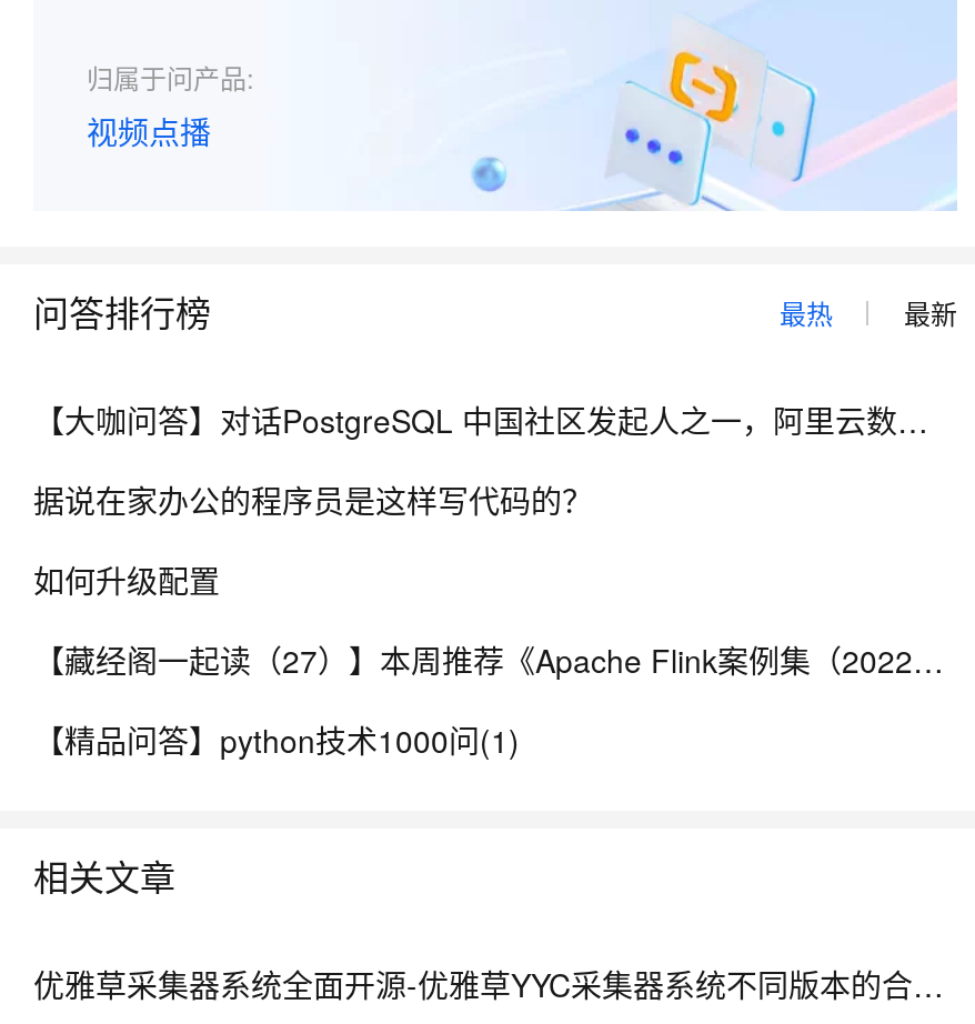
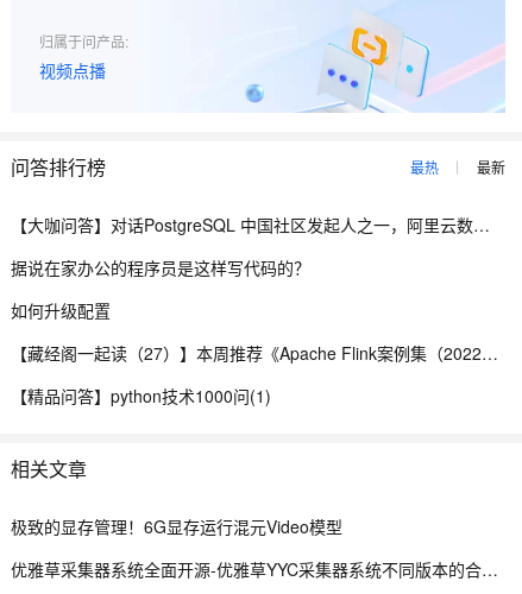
+ 极致的显存管理！6G显存运行混元Video模型
